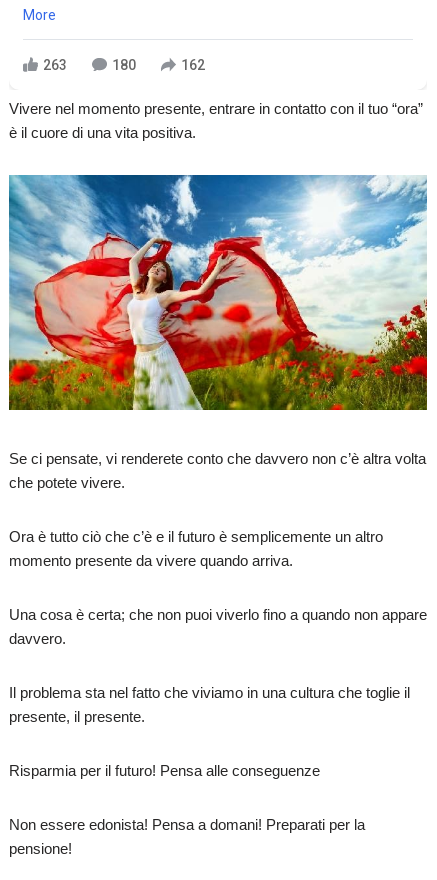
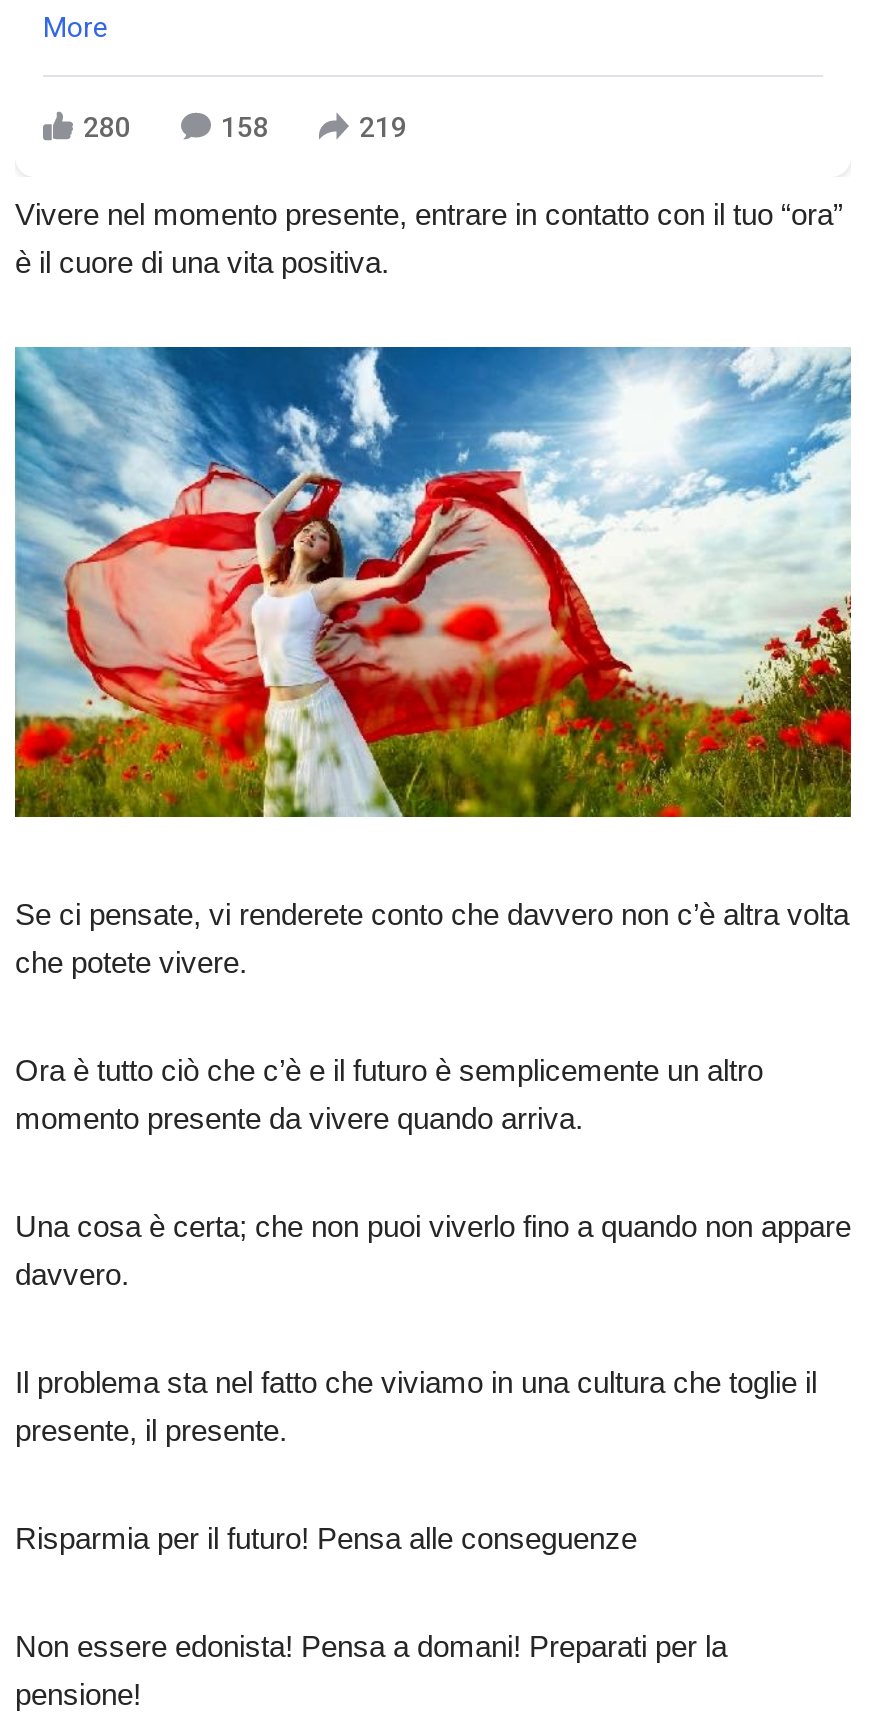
- 263
+ 280

- 180
+ 158

- 162
+ 219
